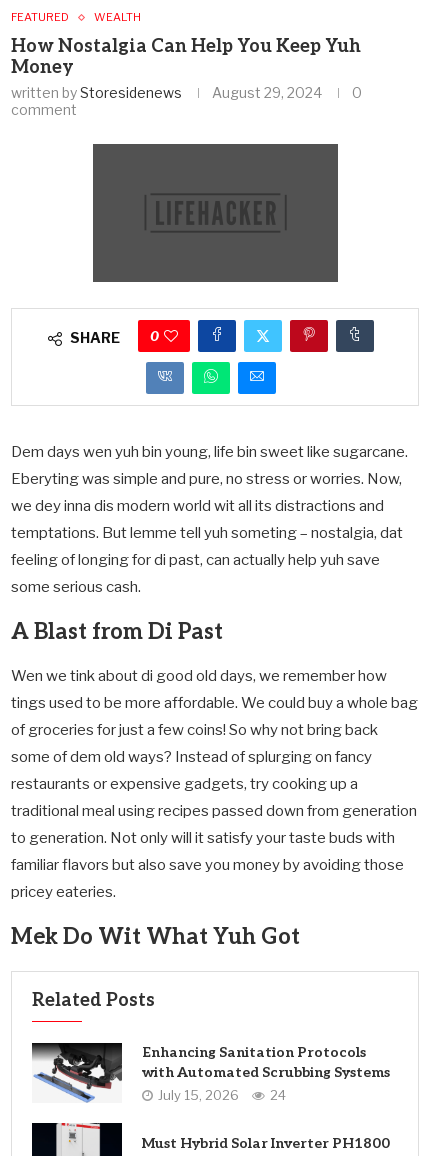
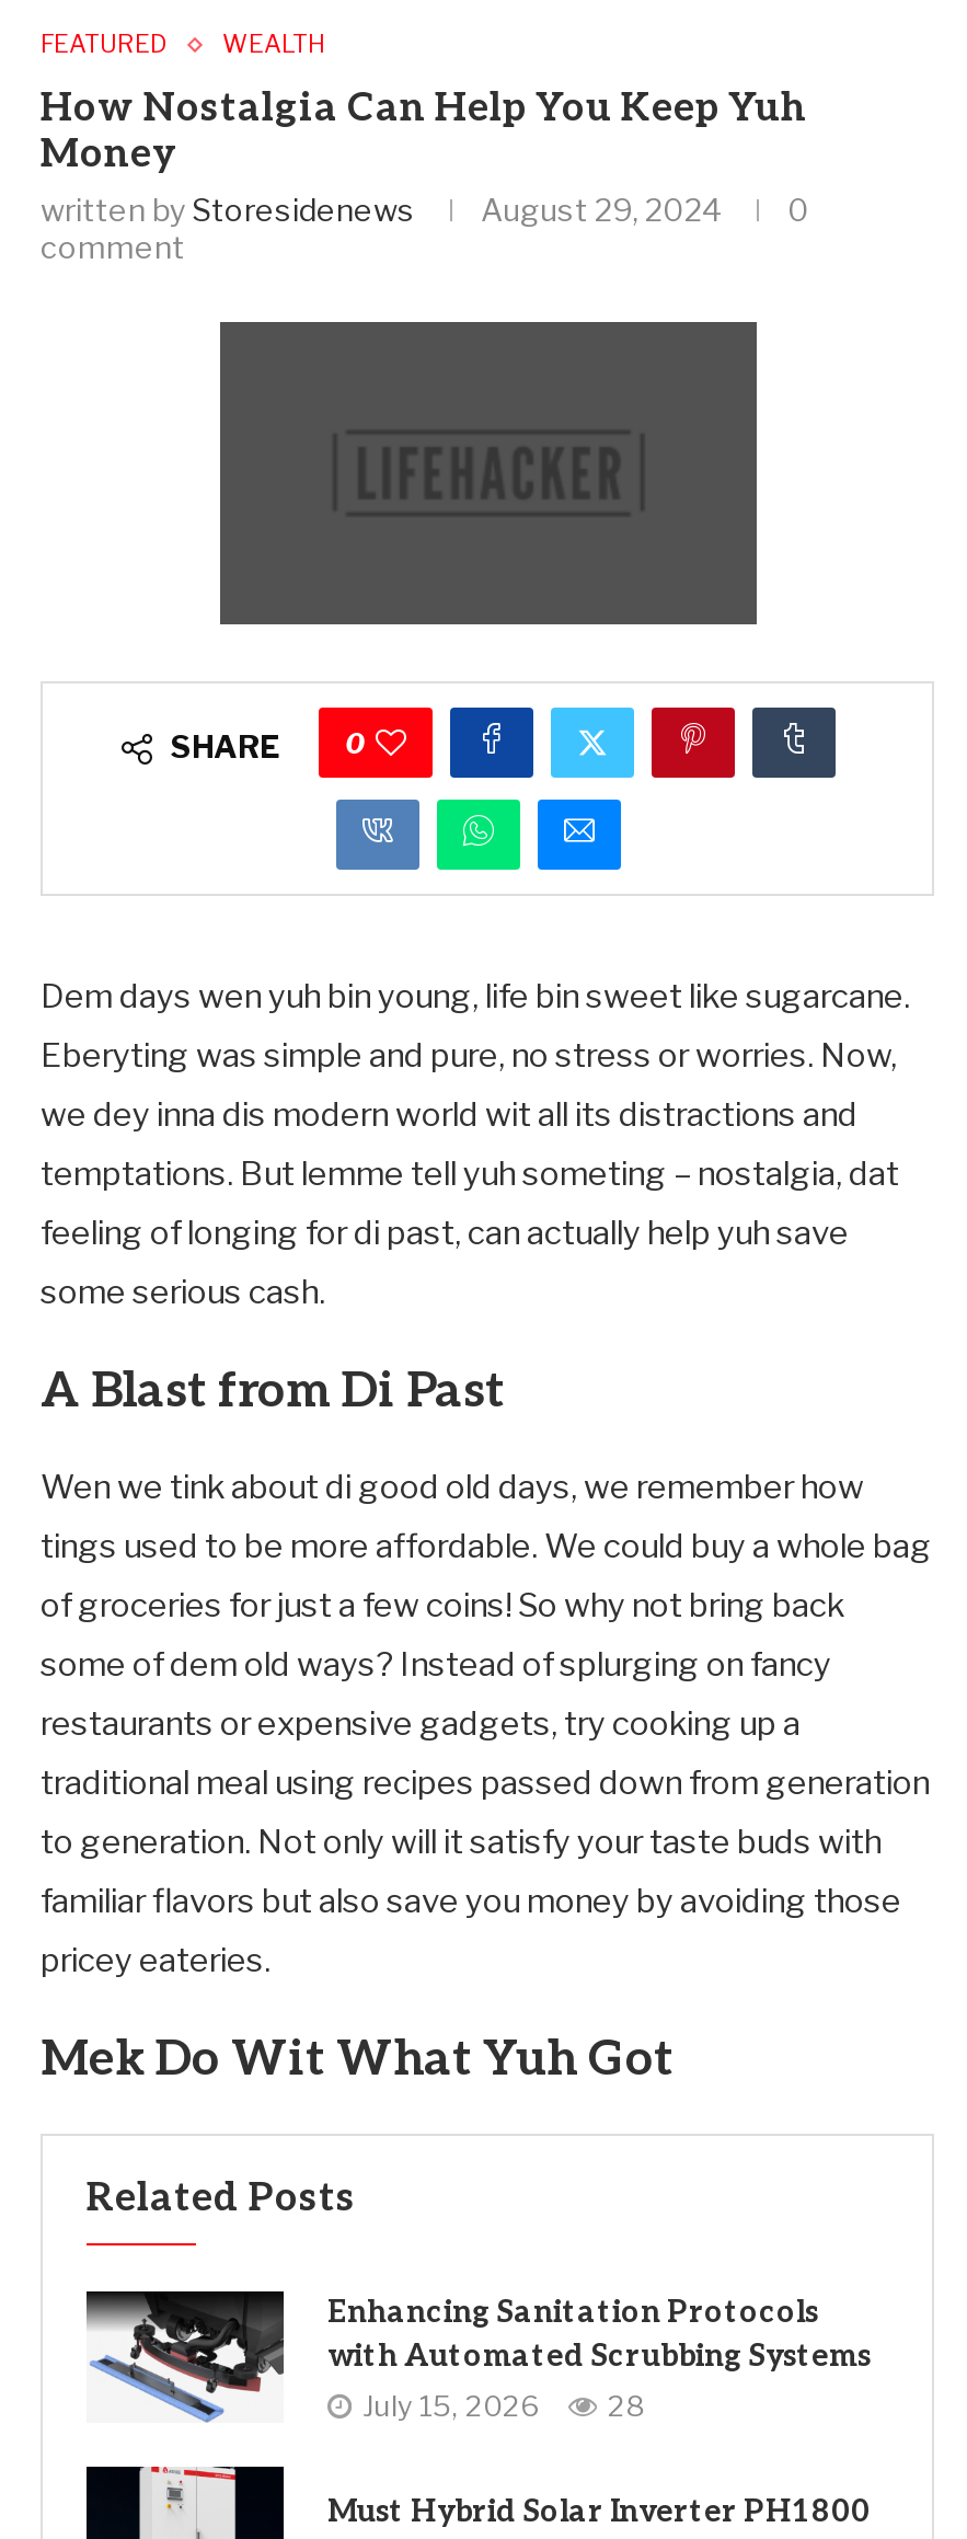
- July 15, 2026 24
+ July 15, 2026 28
